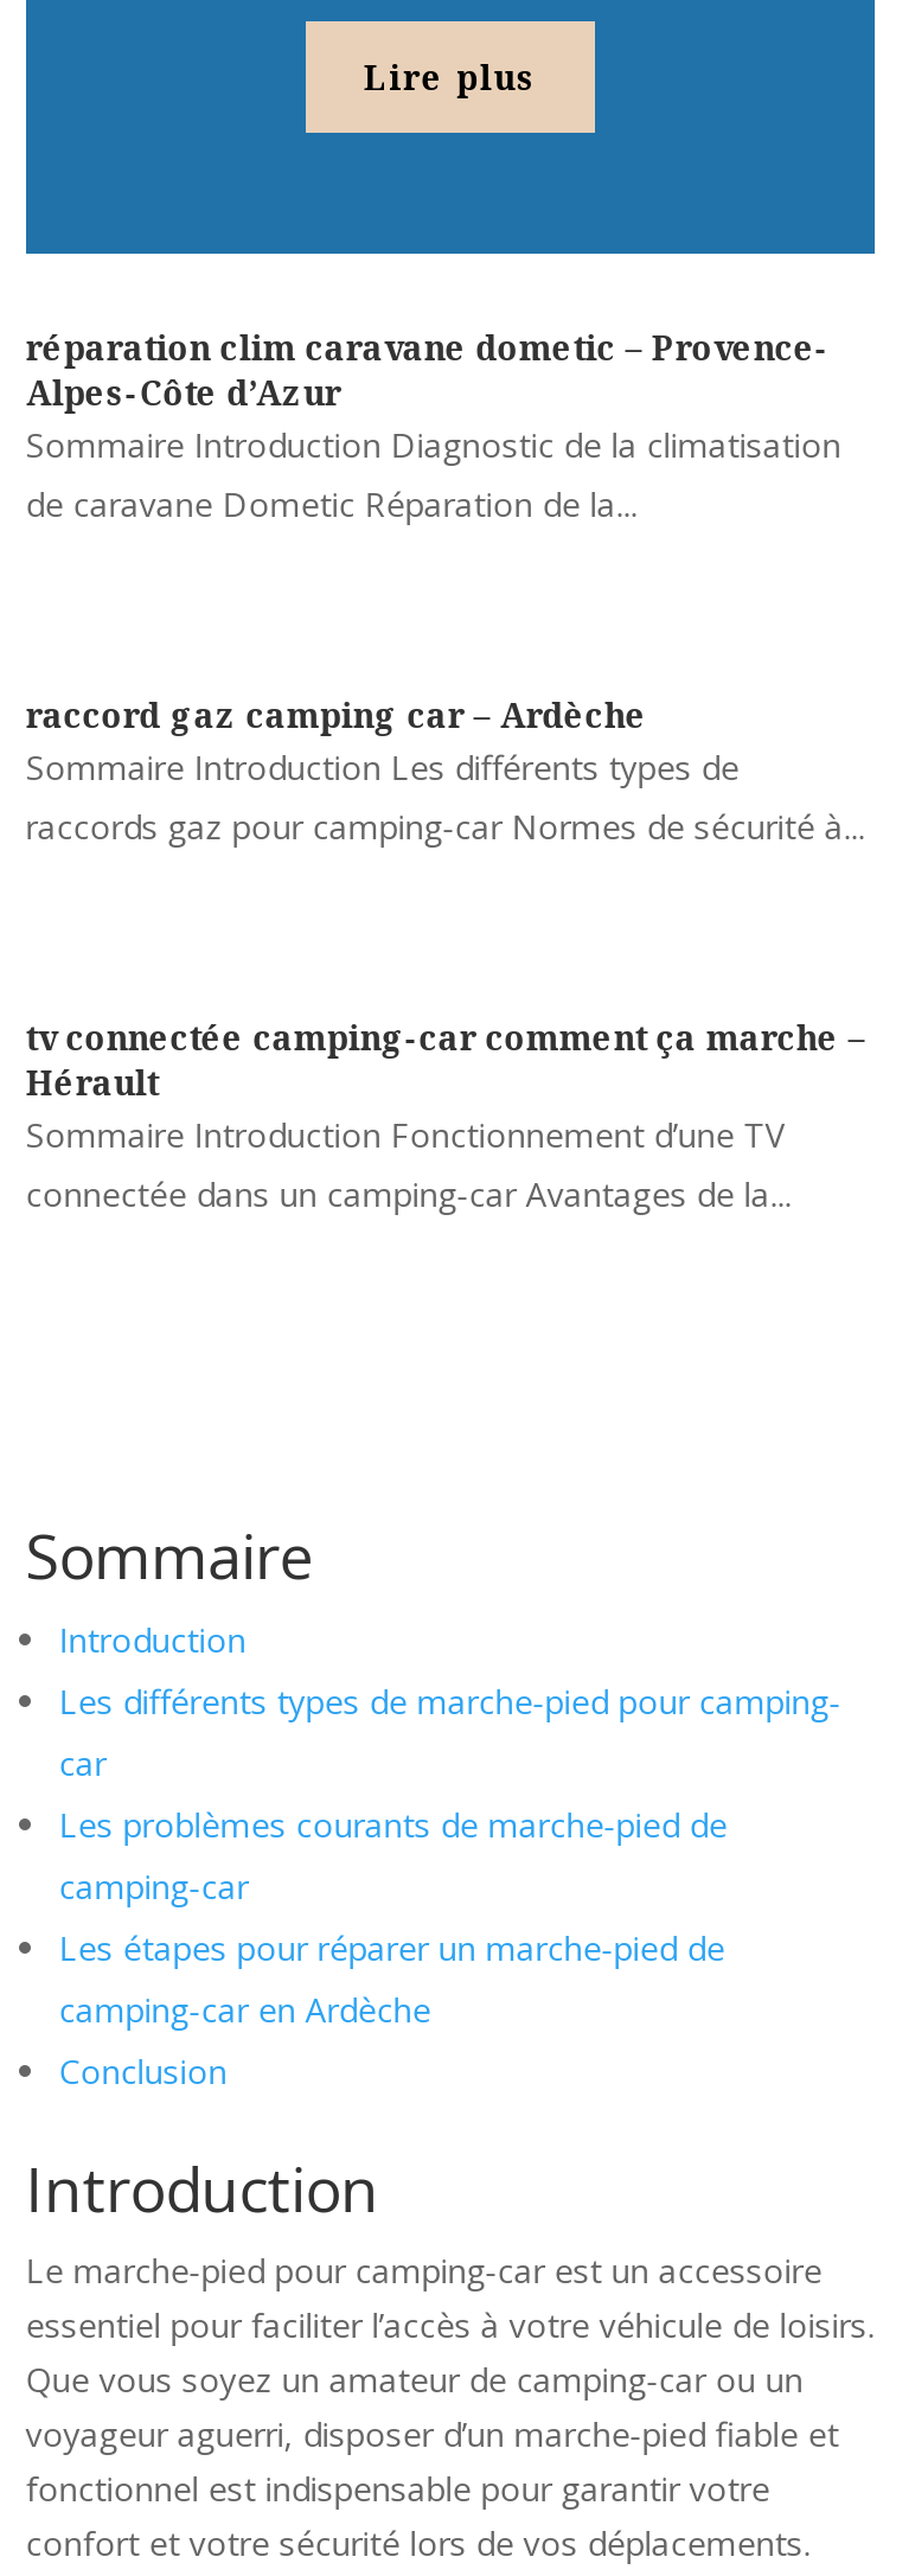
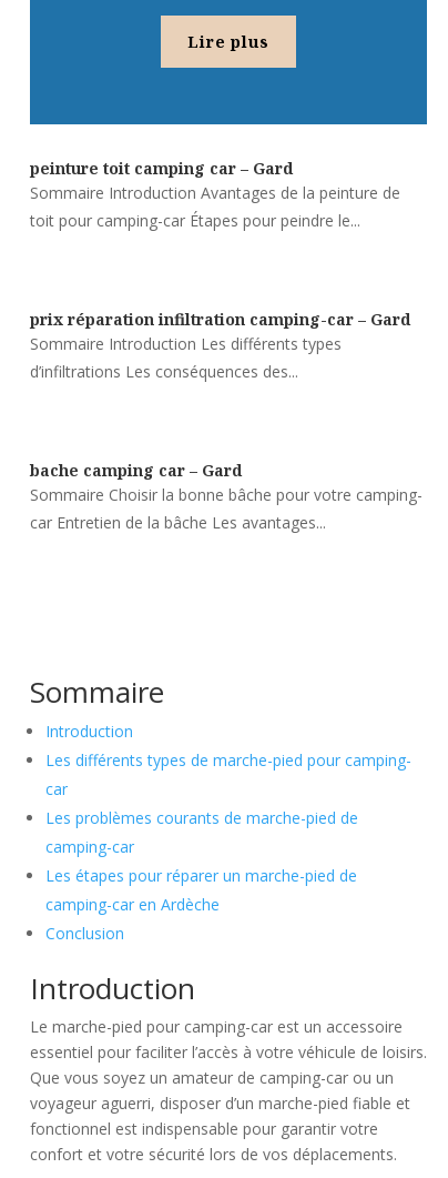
- réparation clim caravane dometic – Provence-
- Alpes-Côte d’Azur
- Sommaire Introduction Diagnostic de la climatisation
- de caravane Dometic Réparation de la...
+ peinture toit camping car – Gard
+ Sommaire Introduction Avantages de la peinture de
+ toit pour camping-car Étapes pour peindre le...

- raccord gaz camping car – Ardèche
- Sommaire Introduction Les différents types de
- raccords gaz pour camping-car Normes de sécurité à...
+ prix réparation infiltration camping-car – Gard
+ Sommaire Introduction Les différents types
+ d’infiltrations Les conséquences des...

- tv connectée camping-car comment ça marche –
- Hérault
- Sommaire Introduction Fonctionnement d’une TV
- connectée dans un camping-car Avantages de la...
+ bache camping car – Gard
+ Sommaire Choisir la bonne bâche pour votre camping-
+ car Entretien de la bâche Les avantages...
